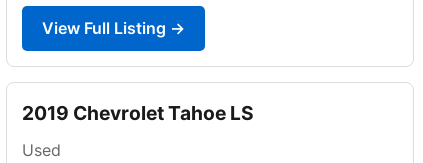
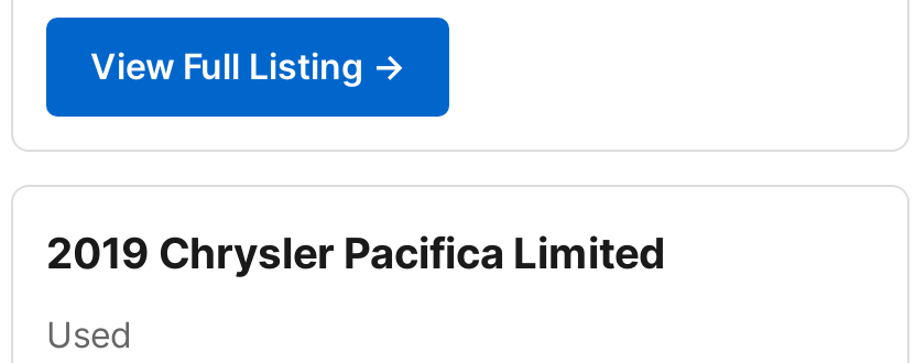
- 2019 Chevrolet Tahoe LS
+ 2019 Chrysler Pacifica Limited
